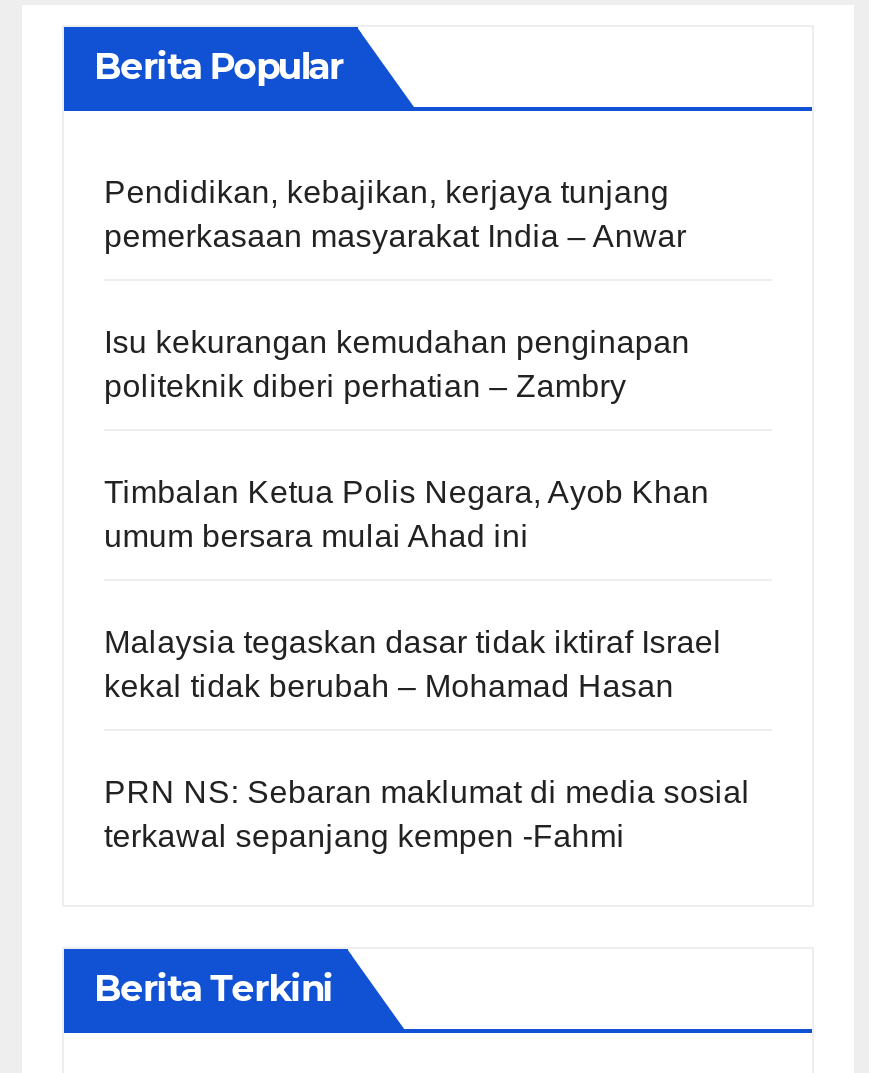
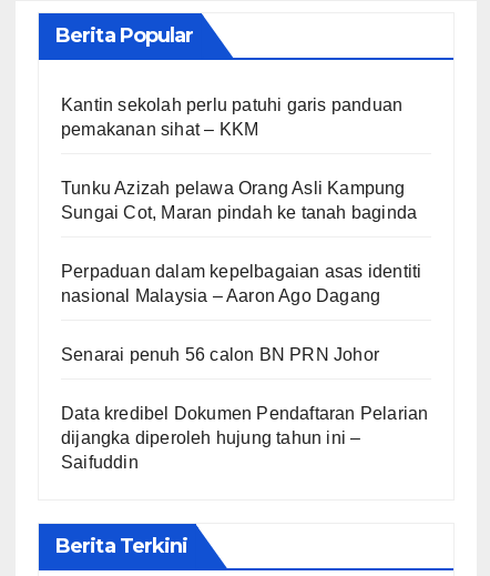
- Pendidikan, kebajikan, kerjaya tunjang
- pemerkasaan masyarakat India – Anwar
+ Kantin sekolah perlu patuhi garis panduan
+ pemakanan sihat – KKM

- Isu kekurangan kemudahan penginapan
- politeknik diberi perhatian – Zambry
+ Tunku Azizah pelawa Orang Asli Kampung
+ Sungai Cot, Maran pindah ke tanah baginda

- Timbalan Ketua Polis Negara, Ayob Khan
- umum bersara mulai Ahad ini
+ Perpaduan dalam kepelbagaian asas identiti
+ nasional Malaysia – Aaron Ago Dagang

- Malaysia tegaskan dasar tidak iktiraf Israel
- kekal tidak berubah – Mohamad Hasan
+ Senarai penuh 56 calon BN PRN Johor

- PRN NS: Sebaran maklumat di media sosial
- terkawal sepanjang kempen -Fahmi
+ Data kredibel Dokumen Pendaftaran Pelarian
+ dijangka diperoleh hujung tahun ini –
+ Saifuddin
